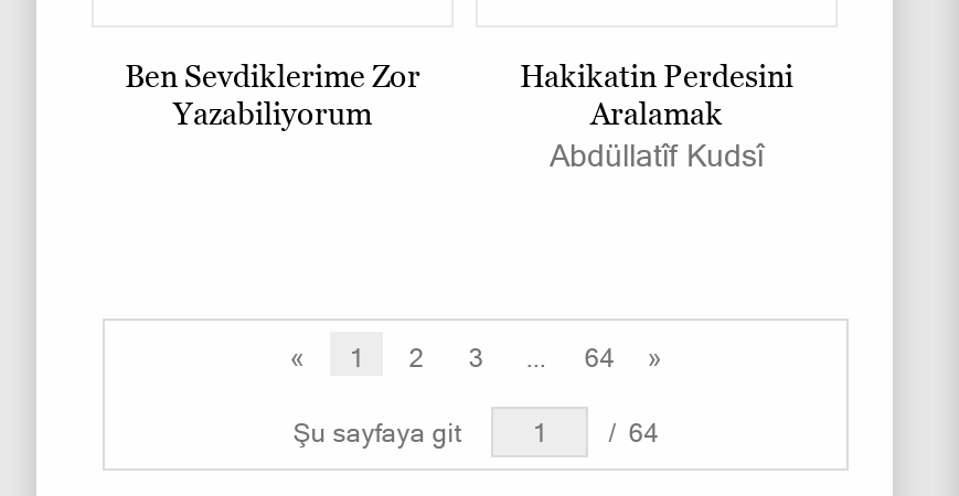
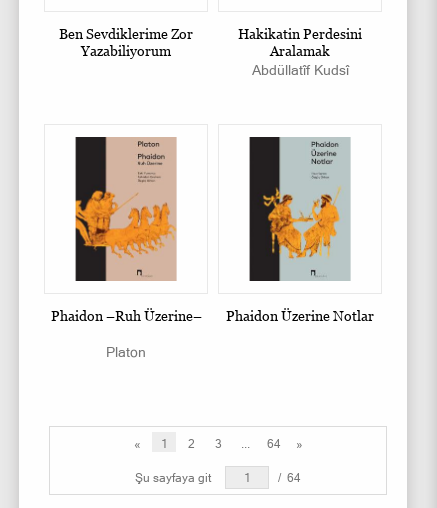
+ [image]
+ Phaidon –Ruh Üzerine–
+ Platon

+ [image]
+ Phaidon Üzerine Notlar
